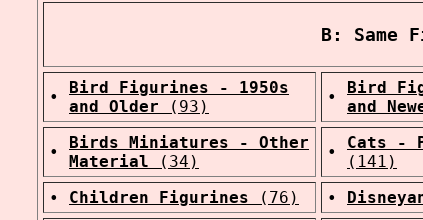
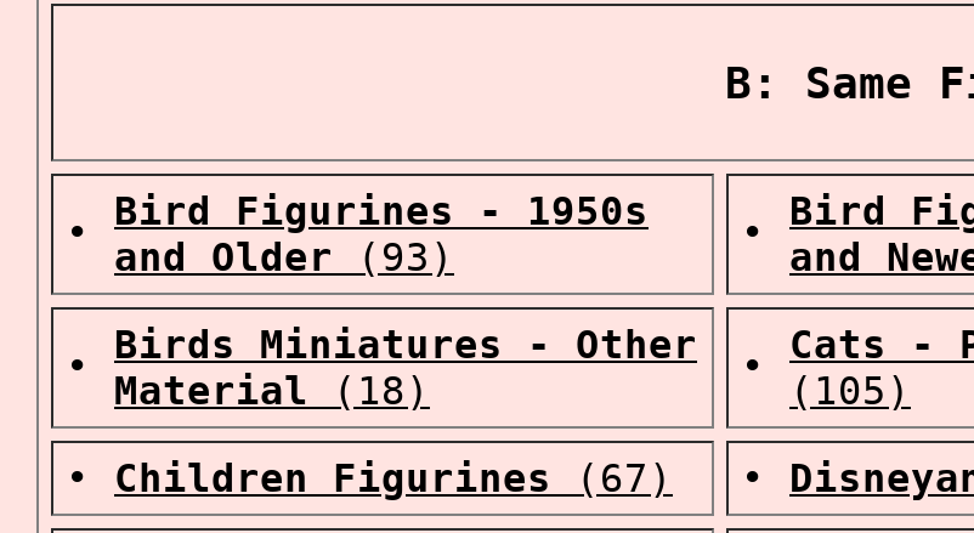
- Material (34)
+ Material (18)

- (141)
+ (105)

- • Children Figurines (76)
+ • Children Figurines (67)
